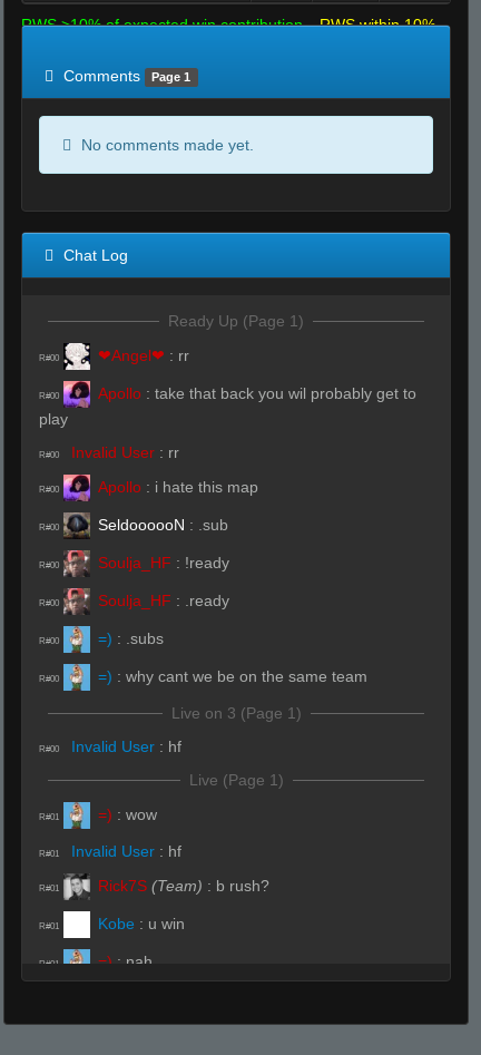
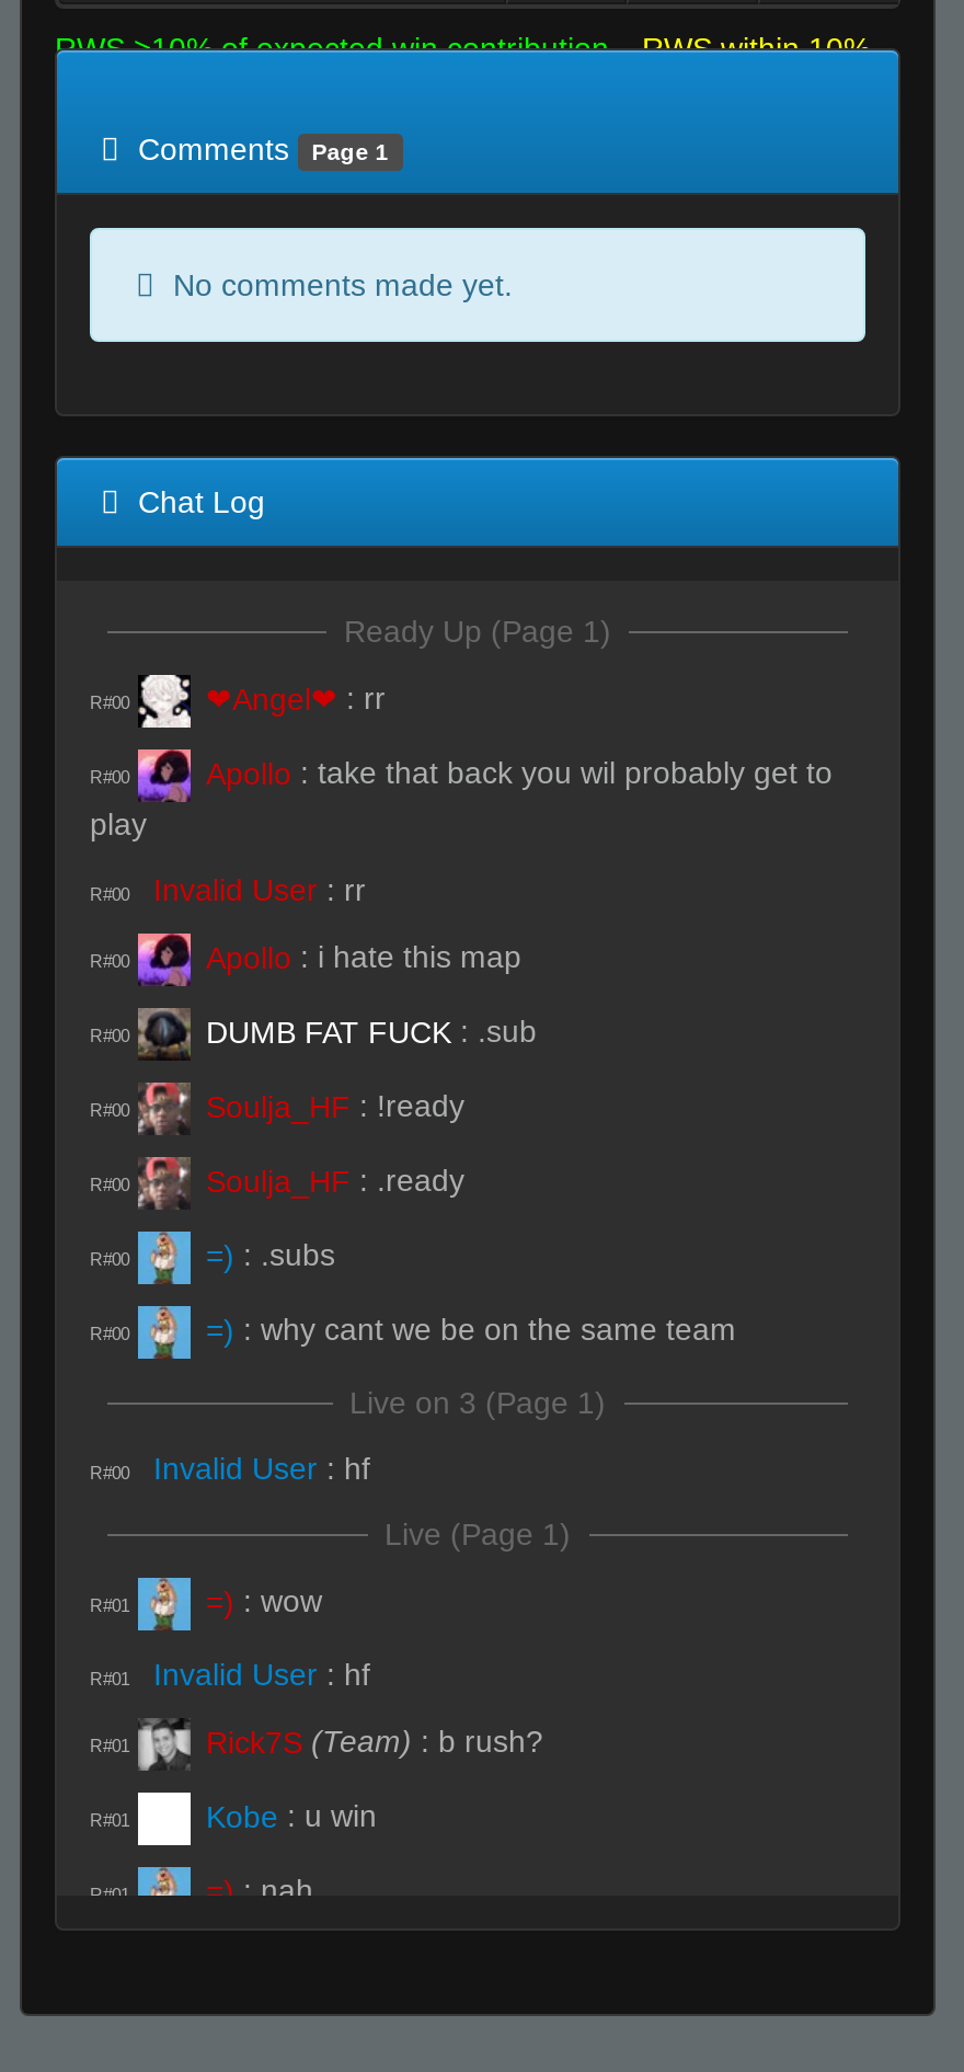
- SeldoooooN :.sub
+ DUMB FAT FUCK :.sub
